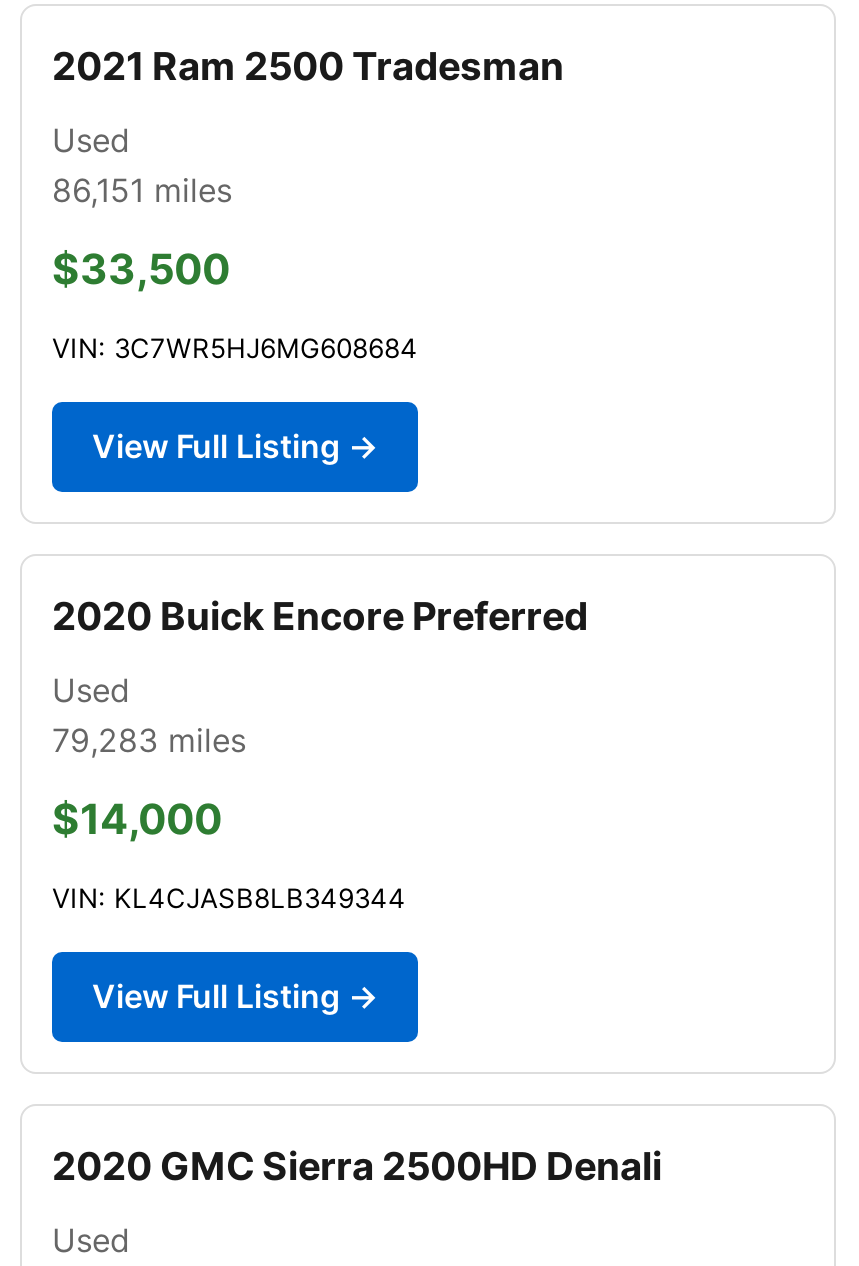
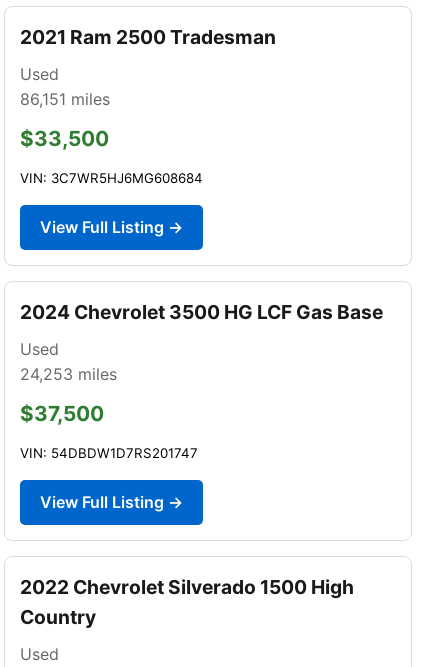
- 2020 Buick Encore Preferred
+ 2024 Chevrolet 3500 HG LCF Gas Base

- 79,283 miles
+ 24,253 miles

- $14,000
+ $37,500

- VIN: KL4CJASB8LB349344
+ VIN: 54DBDW1D7RS201747

- 2020 GMC Sierra 2500HD Denali
+ 2022 Chevrolet Silverado 1500 High
+ Country
